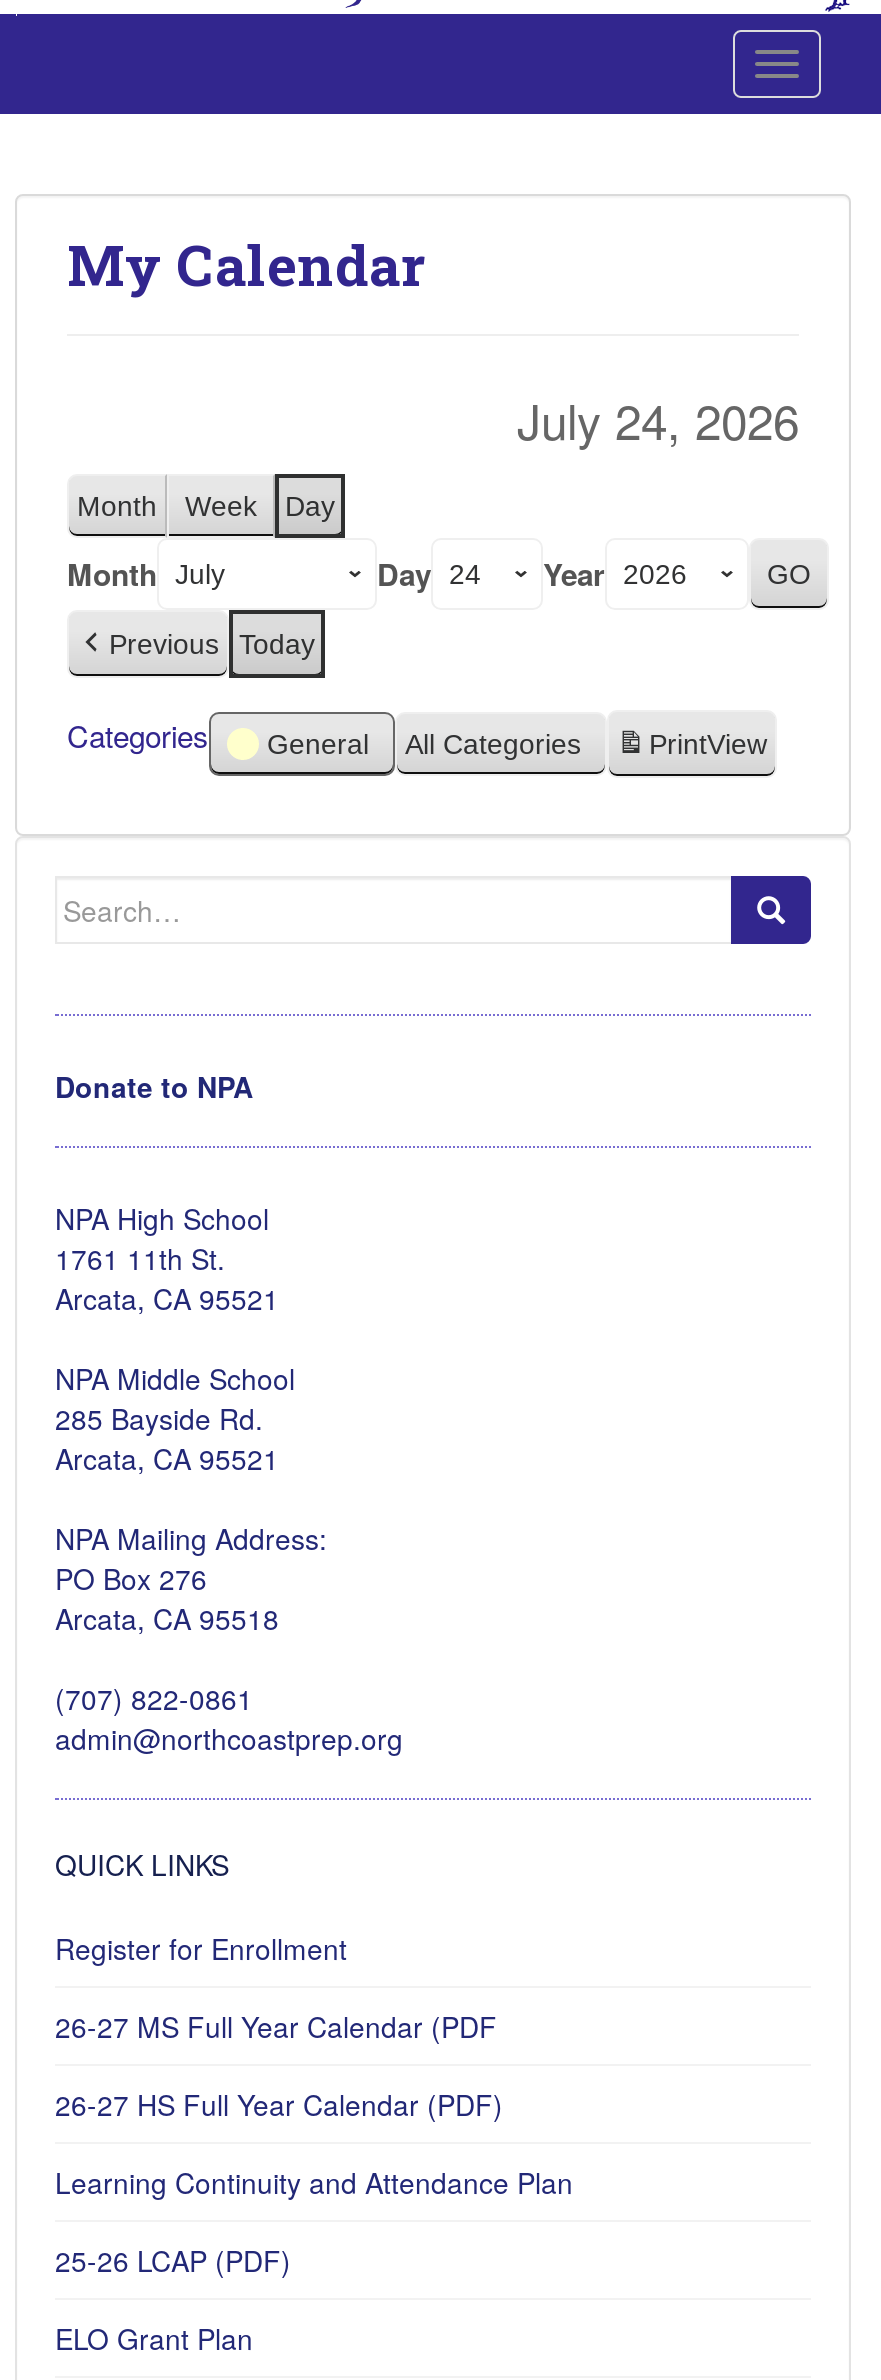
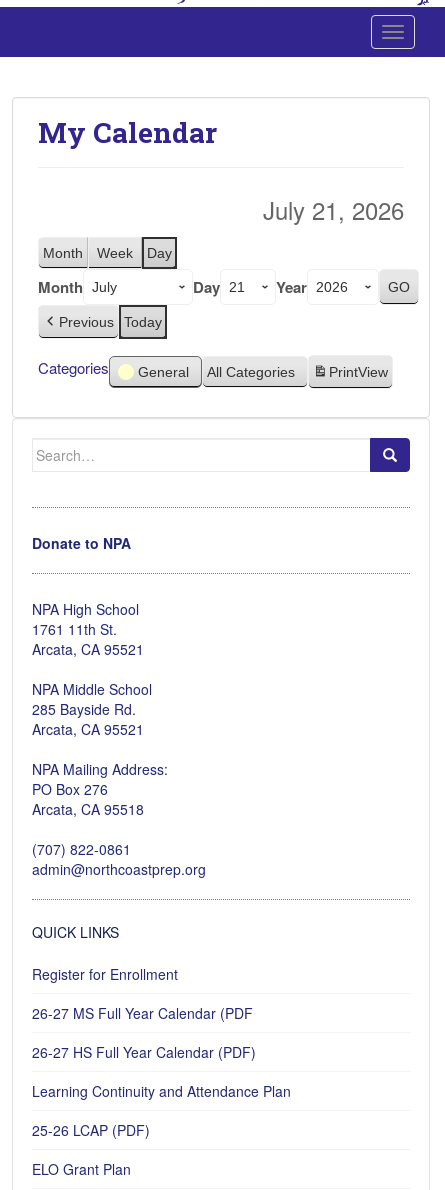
- July 24, 2026
+ July 21, 2026
